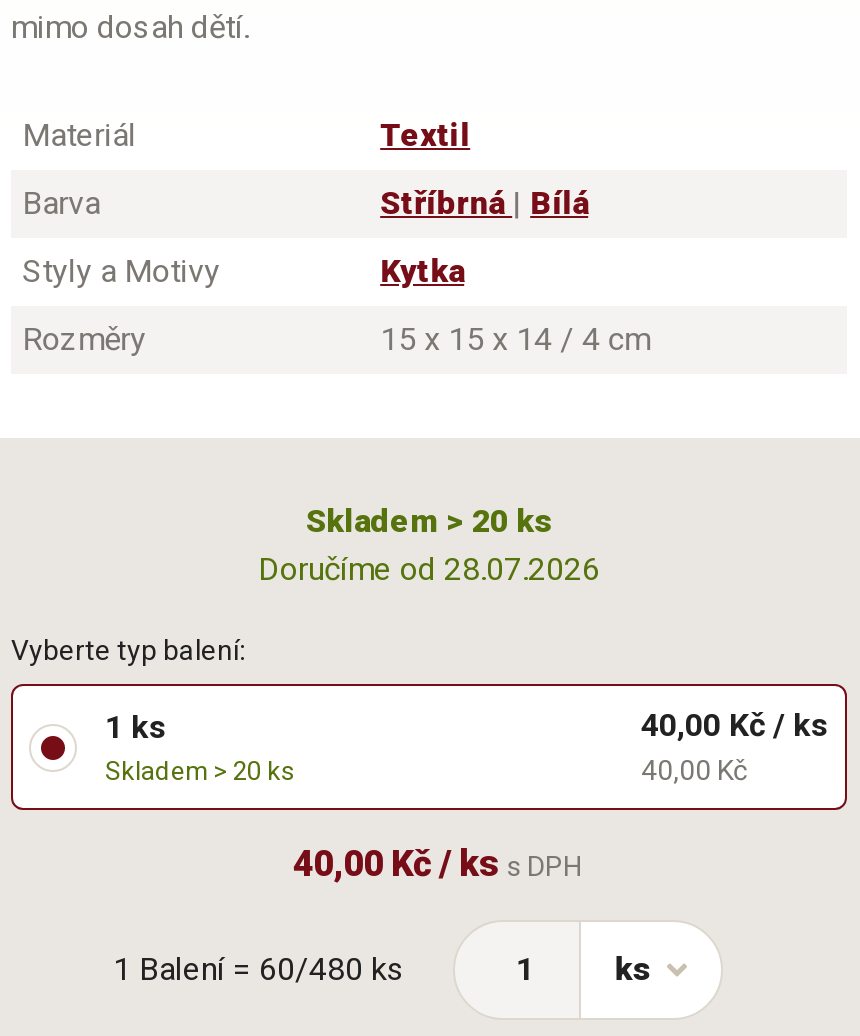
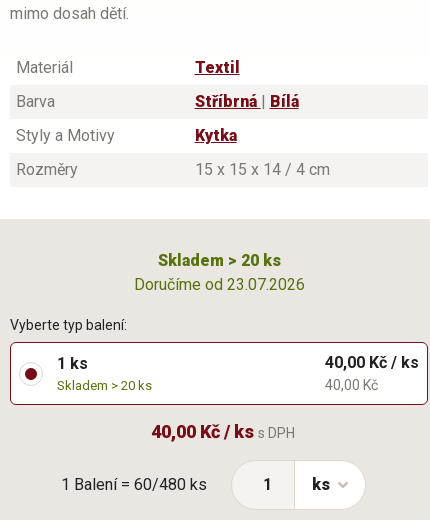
- Doručíme od 28.07.2026
+ Doručíme od 23.07.2026
